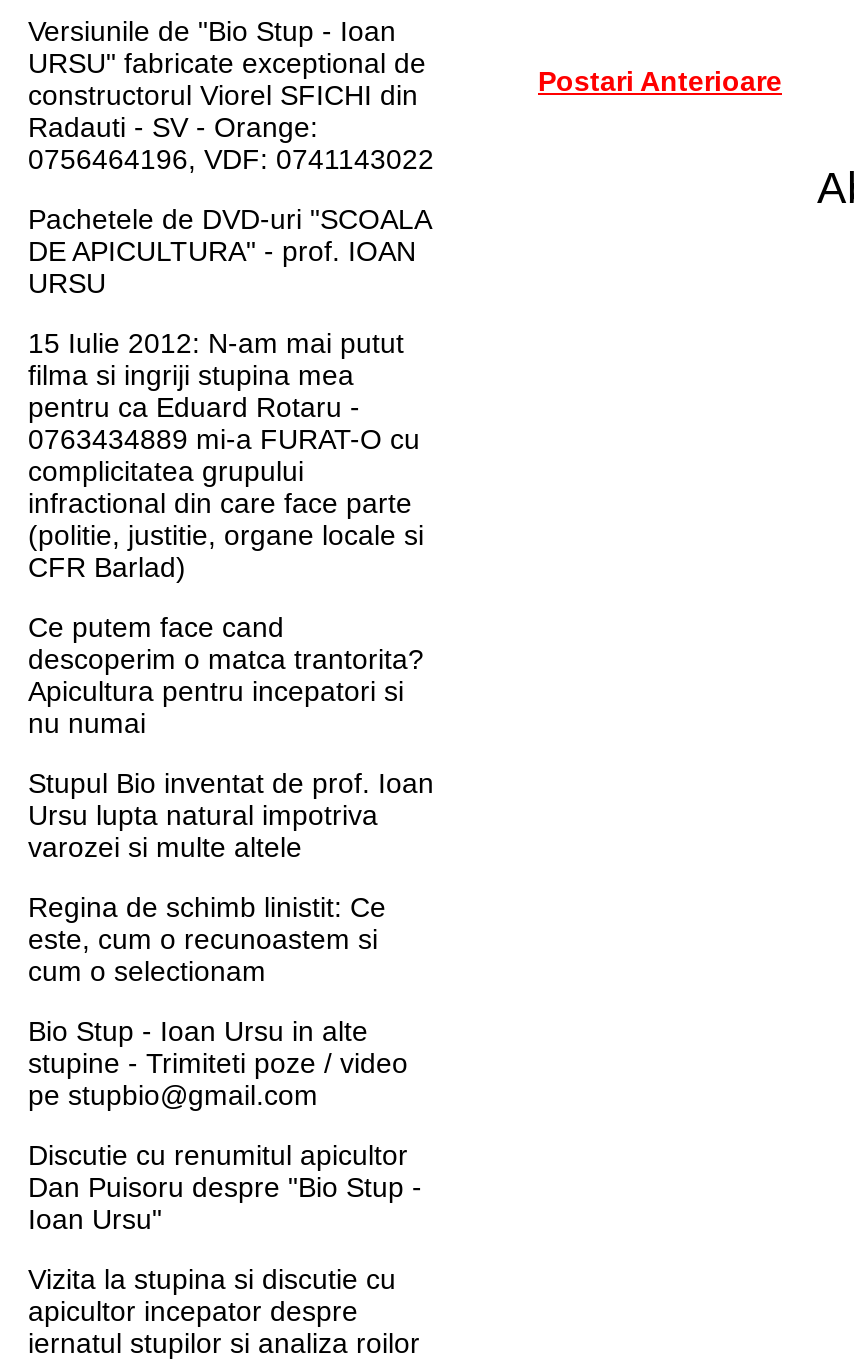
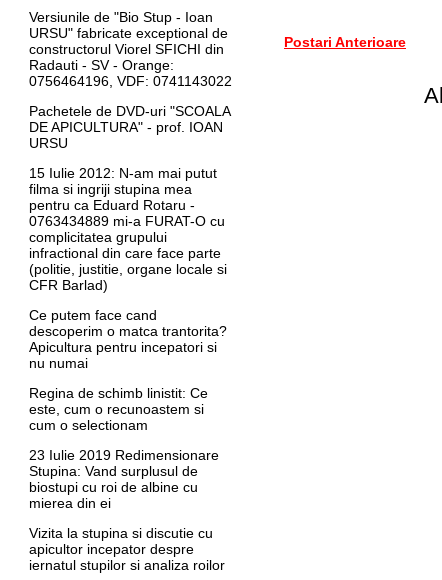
- Stupul Bio inventat de prof. Ioan
- Ursu lupta natural impotriva
- varozei si multe altele

- Bio Stup - Ioan Ursu in alte
- stupine - Trimiteti poze / video
- pe stupbio@gmail.com
- Discutie cu renumitul apicultor
- Dan Puisoru despre "Bio Stup -
- Ioan Ursu"
+ 23 Iulie 2019 Redimensionare
+ Stupina: Vand surplusul de
+ biostupi cu roi de albine cu
+ mierea din ei
